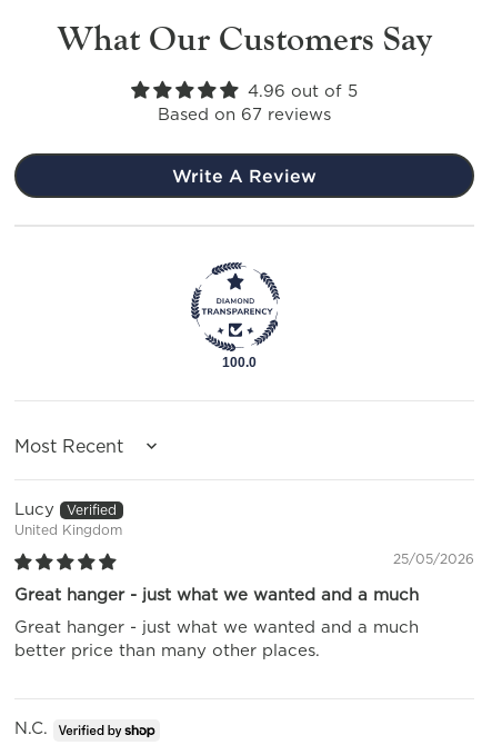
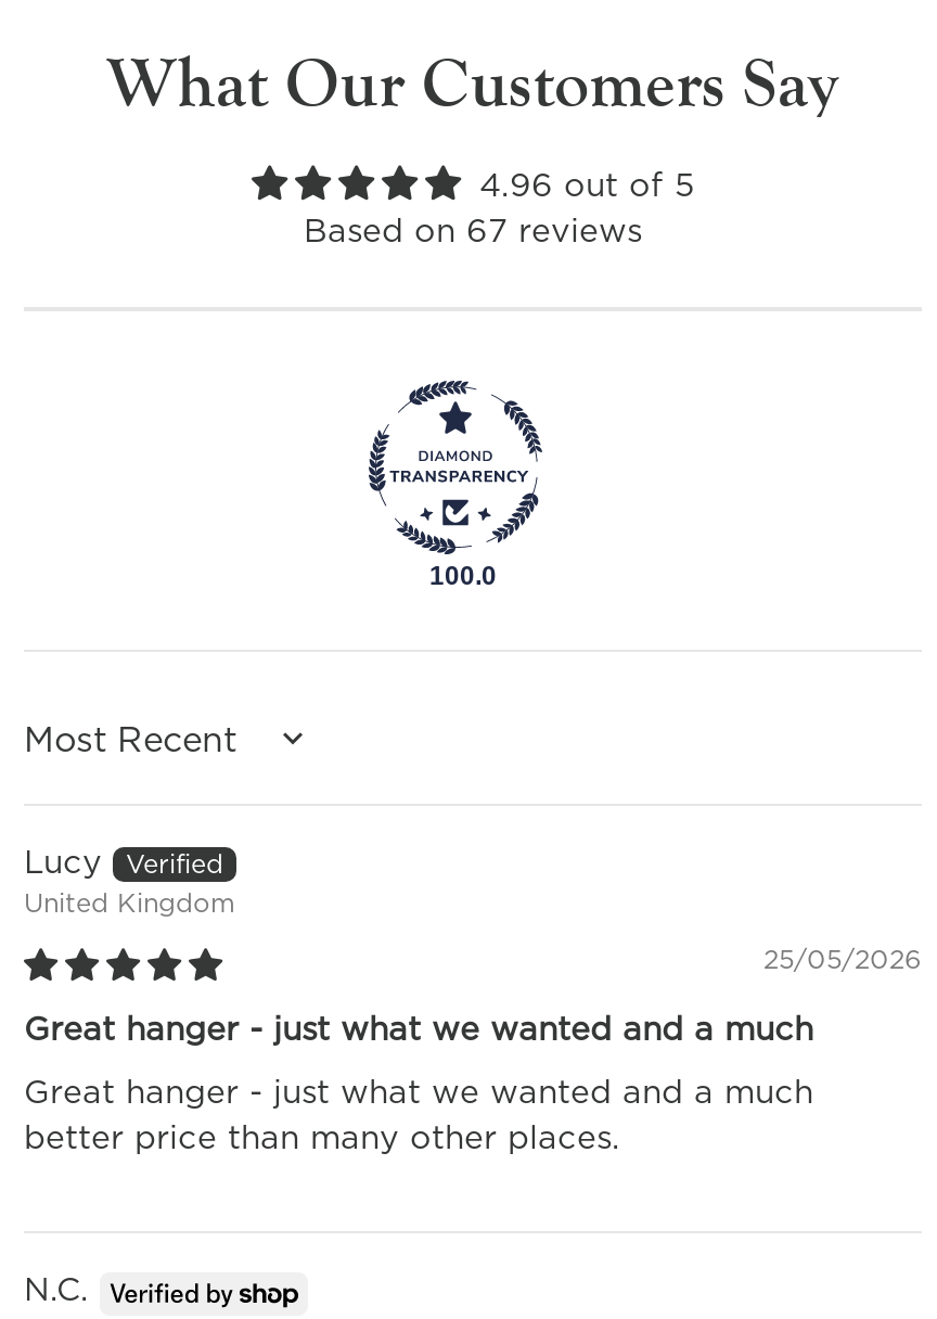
- Write A Review
